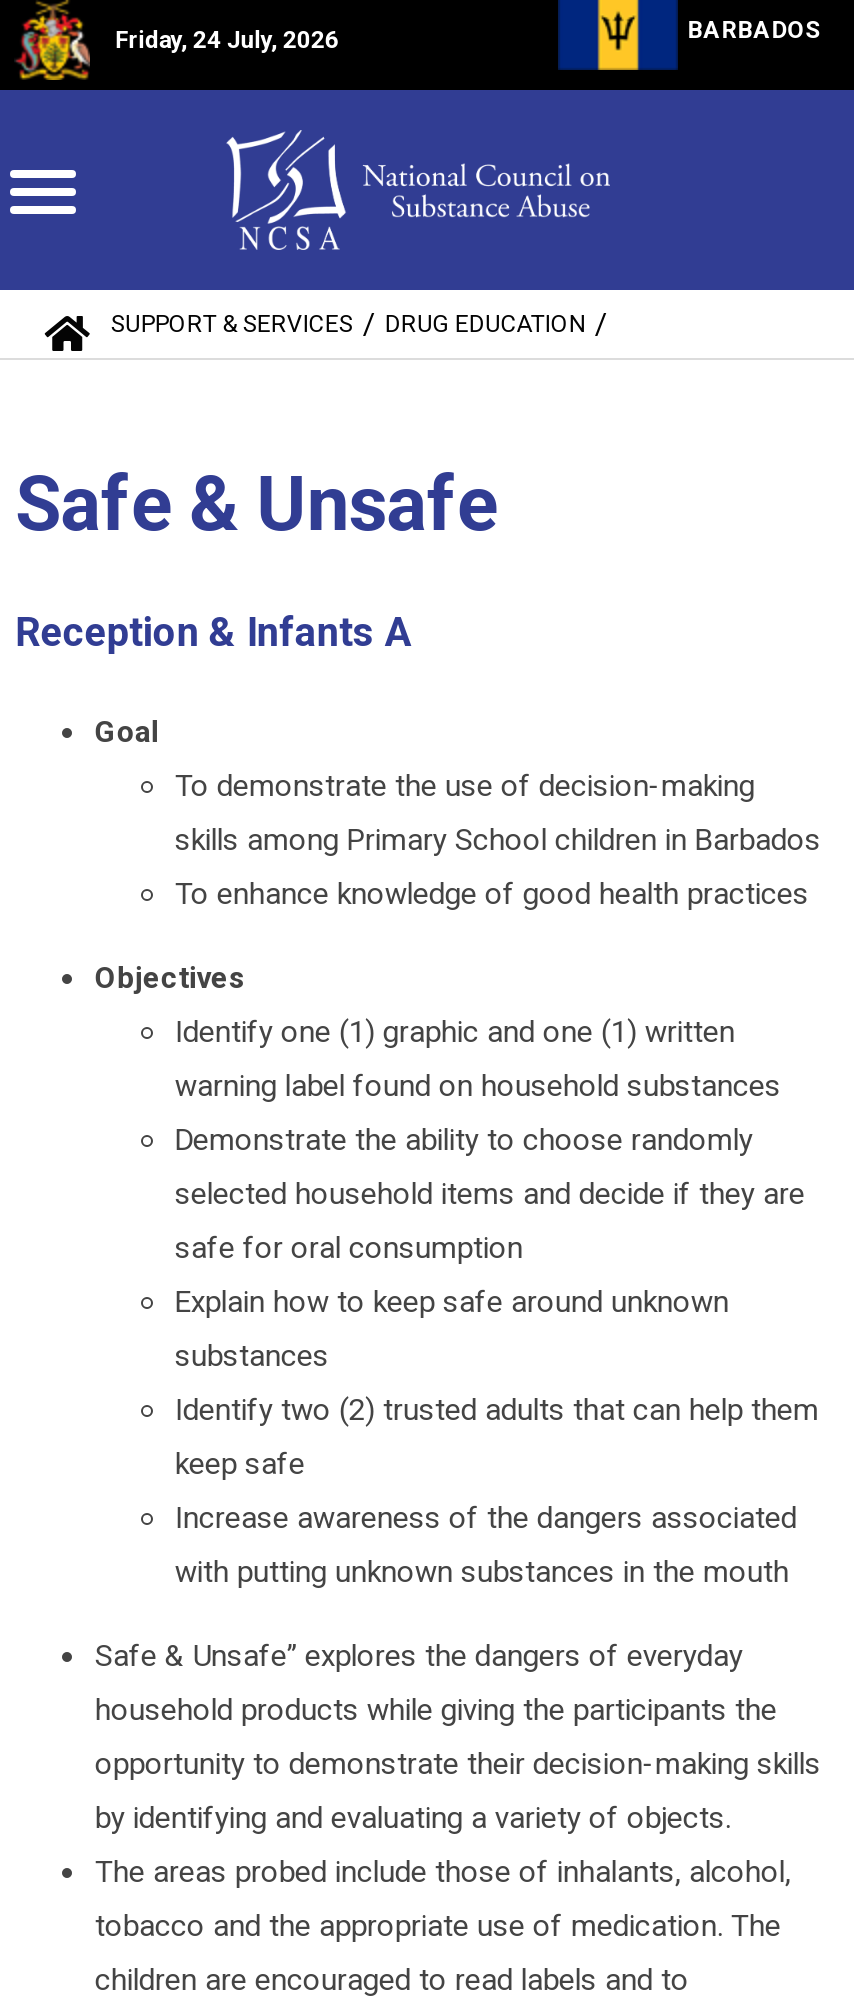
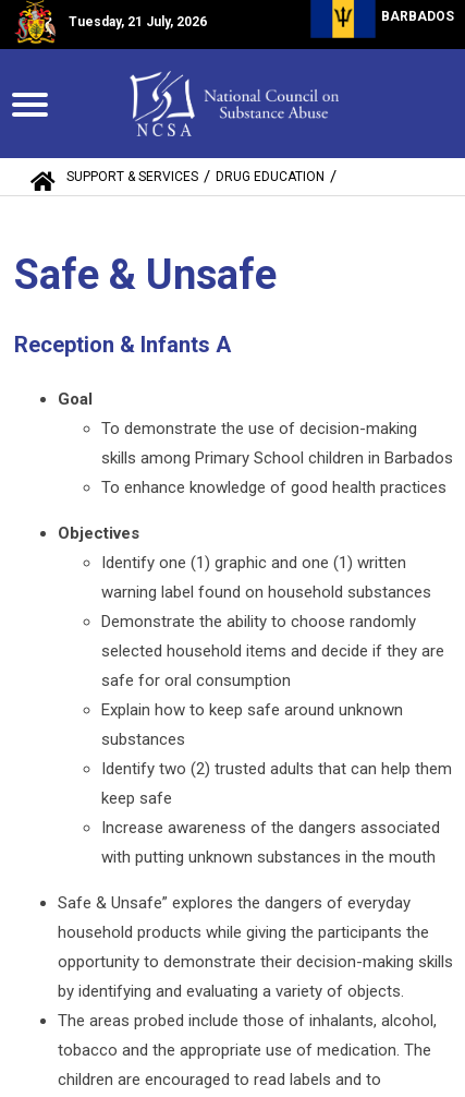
- Friday, 24 July, 2026
+ Tuesday, 21 July, 2026
